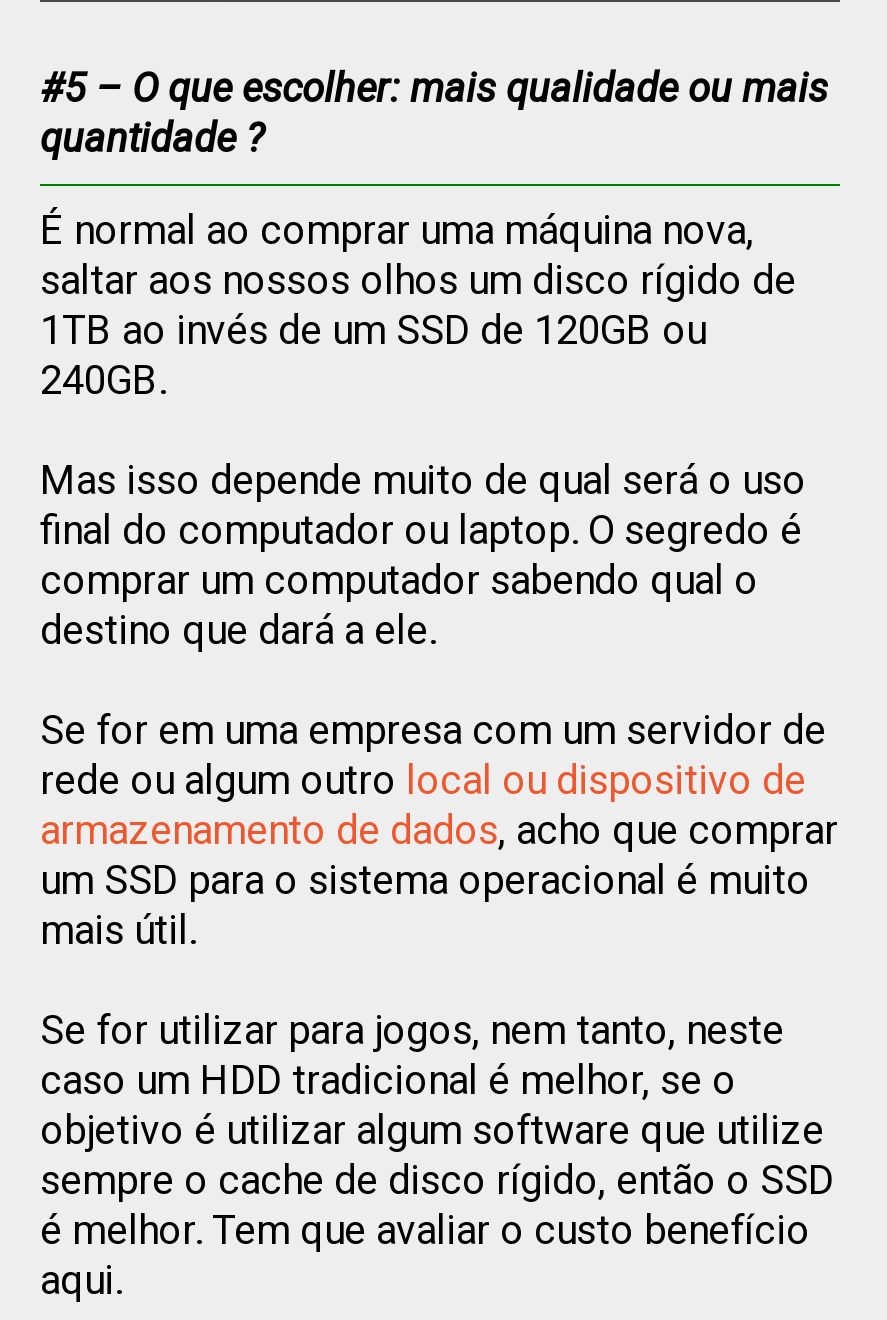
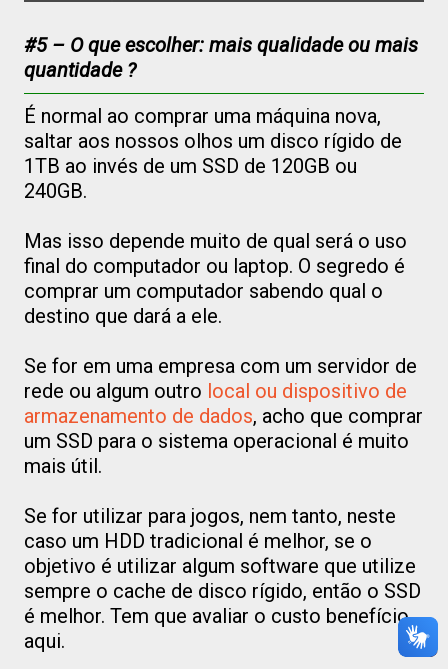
+ [image]
